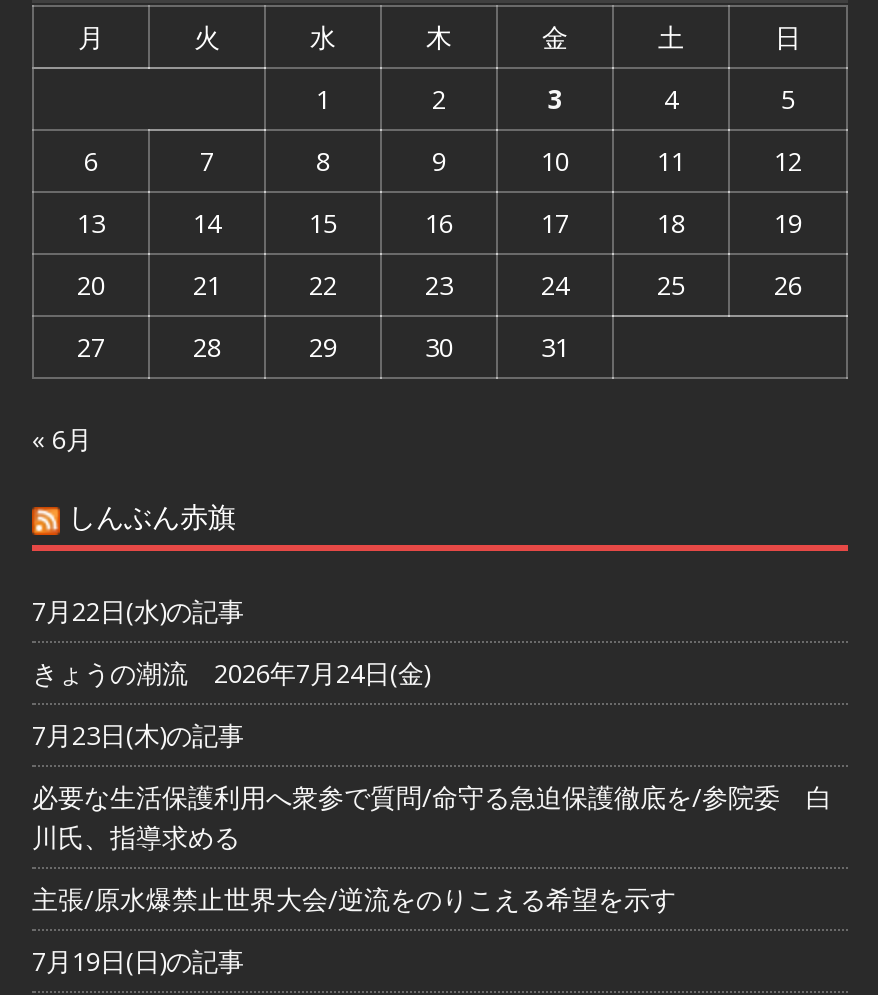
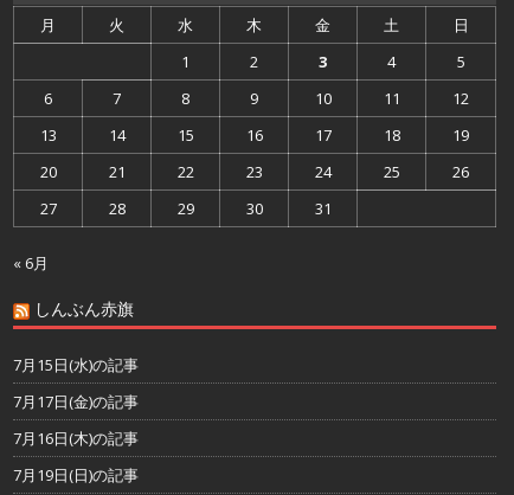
- 7月22日(水)の記事
- きょうの潮流 2026年7月24日(金)
- 7月23日(木)の記事
- 必要な生活保護利用へ衆参で質問/命守る急迫保護徹底を/参院委 白
- 川氏、指導求める
- 主張/原水爆禁止世界大会/逆流をのりこえる希望を示す
+ 7月15日(水)の記事
+ 7月17日(金)の記事
+ 7月16日(木)の記事
